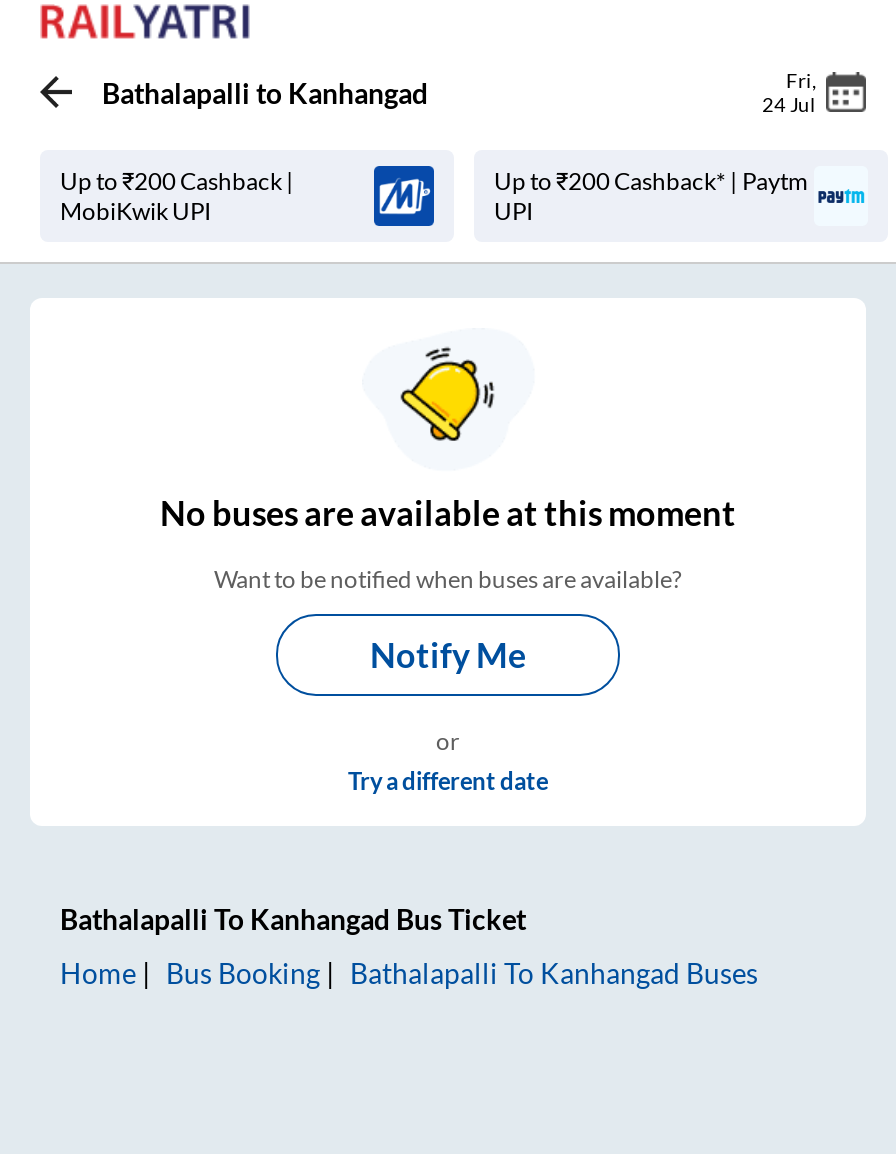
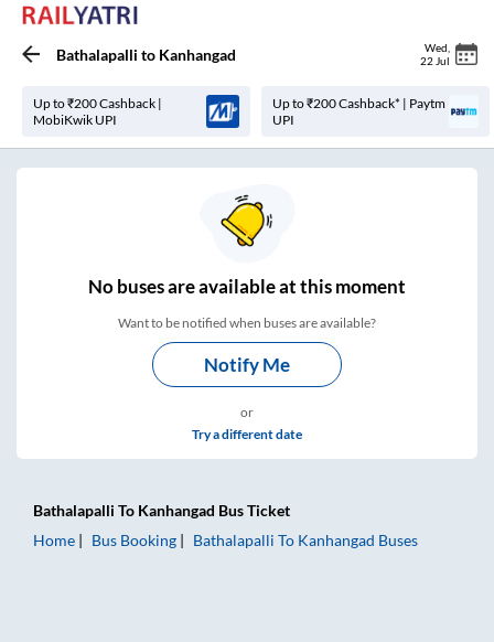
- Fri
- 24 Jul
+ Wed
+ 22 Jul
